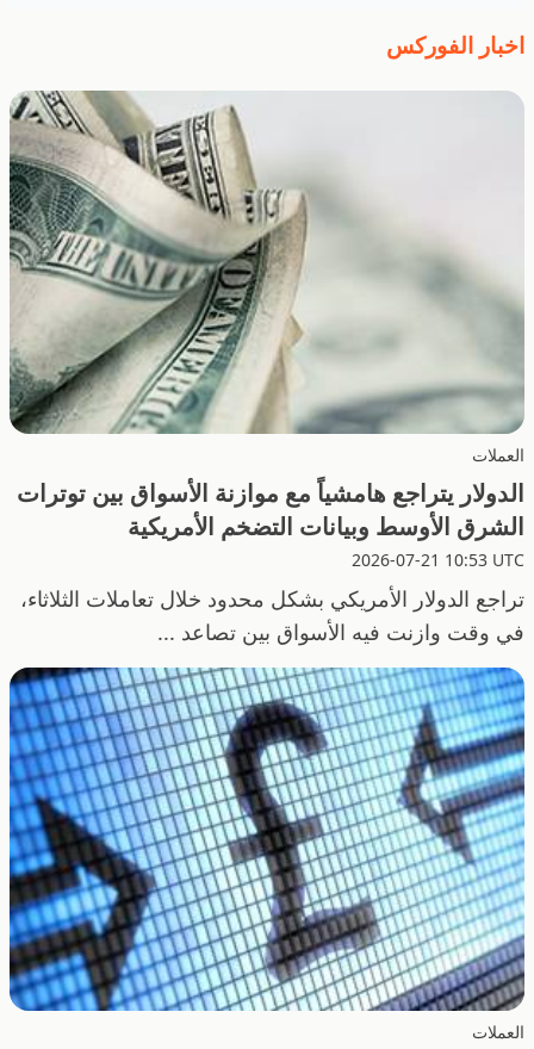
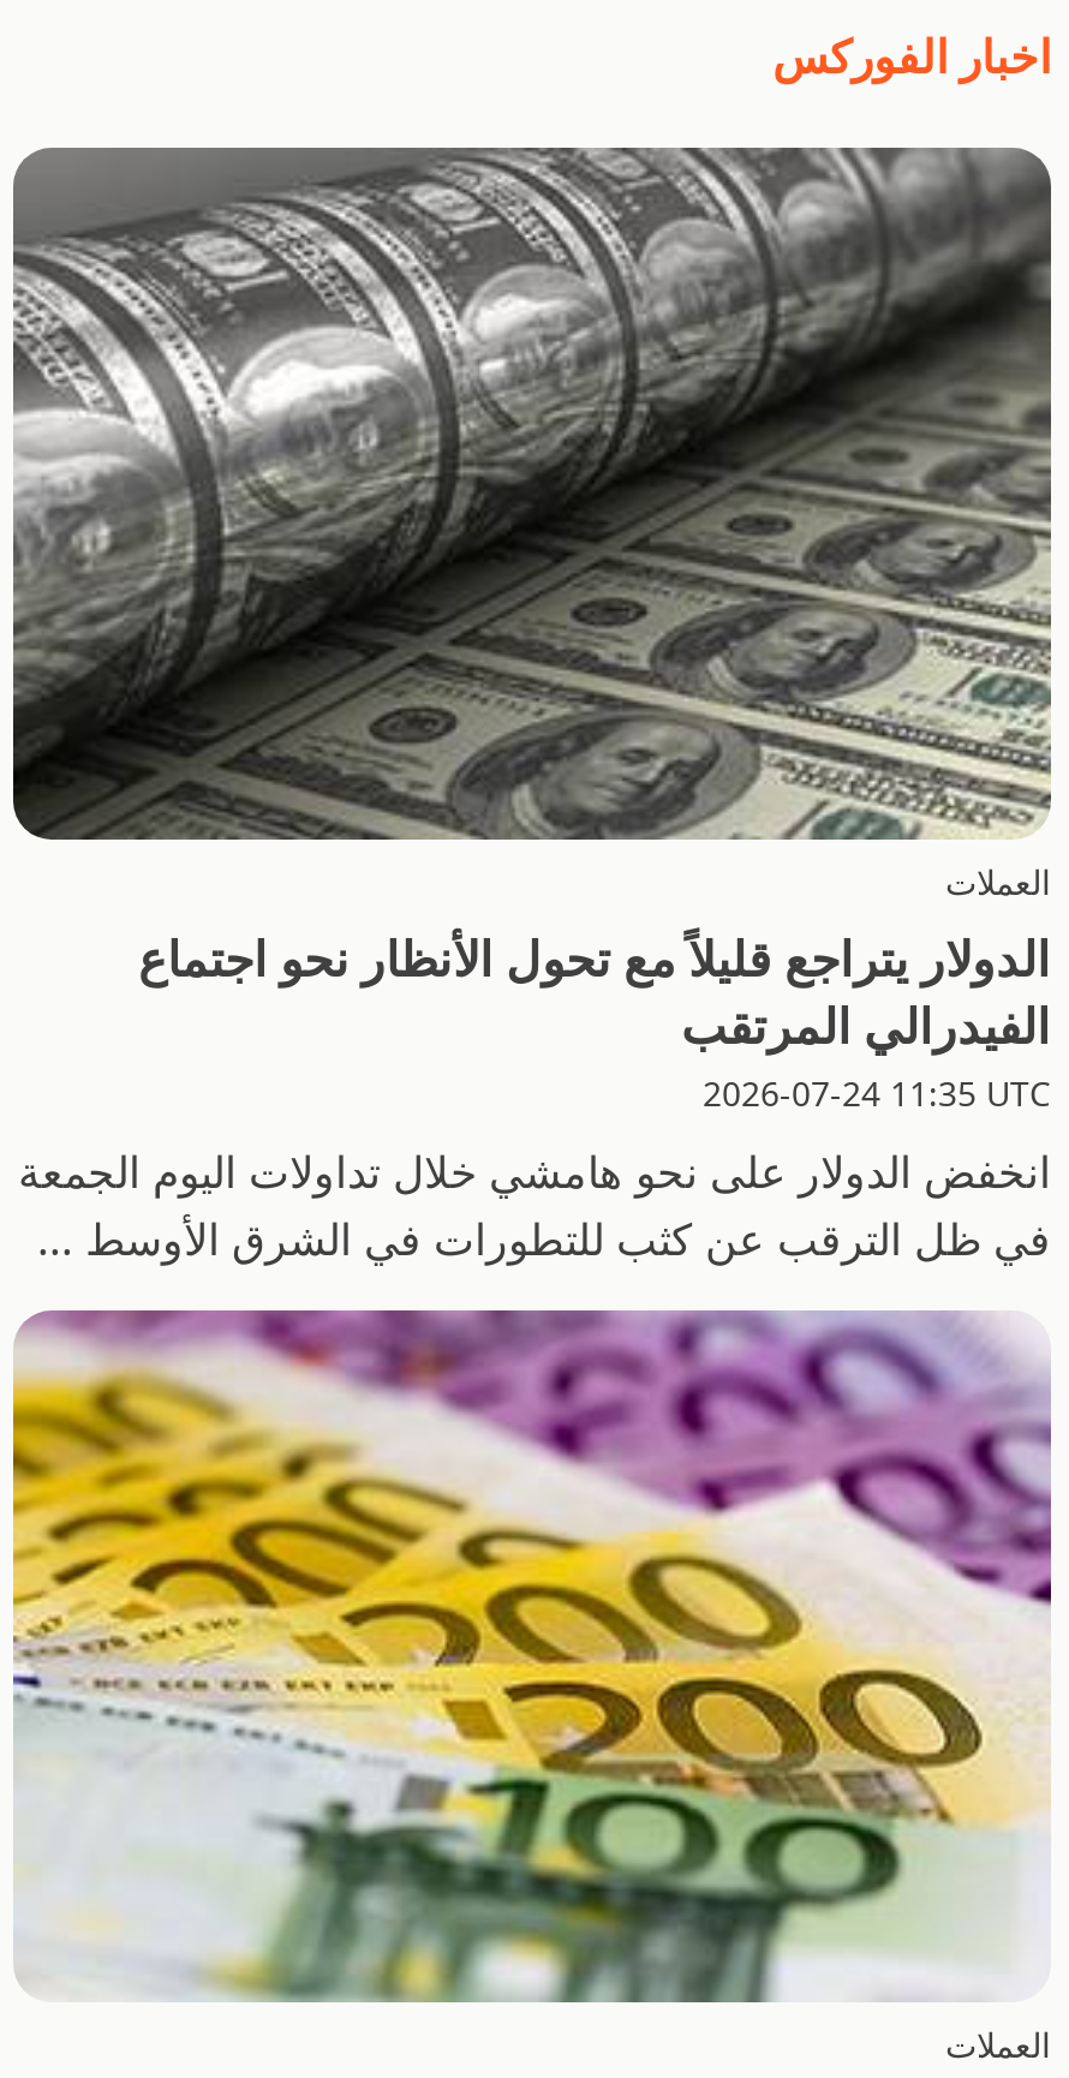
- [image]
- الدولار يتراجع هامشياً مع موازنة الأسواق بين توترات
- الشرق الأوسط وبيانات التضخم الأمريكية
- 2026-07-21 10:53 UTC
+ [image]
+ الدولار يتراجع قليلاً مع تحول الأنظار نحو اجتماع
+ الفيدرالي المرتقب
+ 2026-07-24 11:35 UTC

- تراجع الدولار الأمريكي بشكل محدود خلال تعاملات الثلاثاء،
- في وقت وازنت فيه الأسواق بين تصاعد ...
+ انخفض الدولار على نحو هامشي خلال تداولات اليوم الجمعة
+ في ظل الترقب عن كثب للتطورات في الشرق الأوسط ...

- [image]
+ [image]
